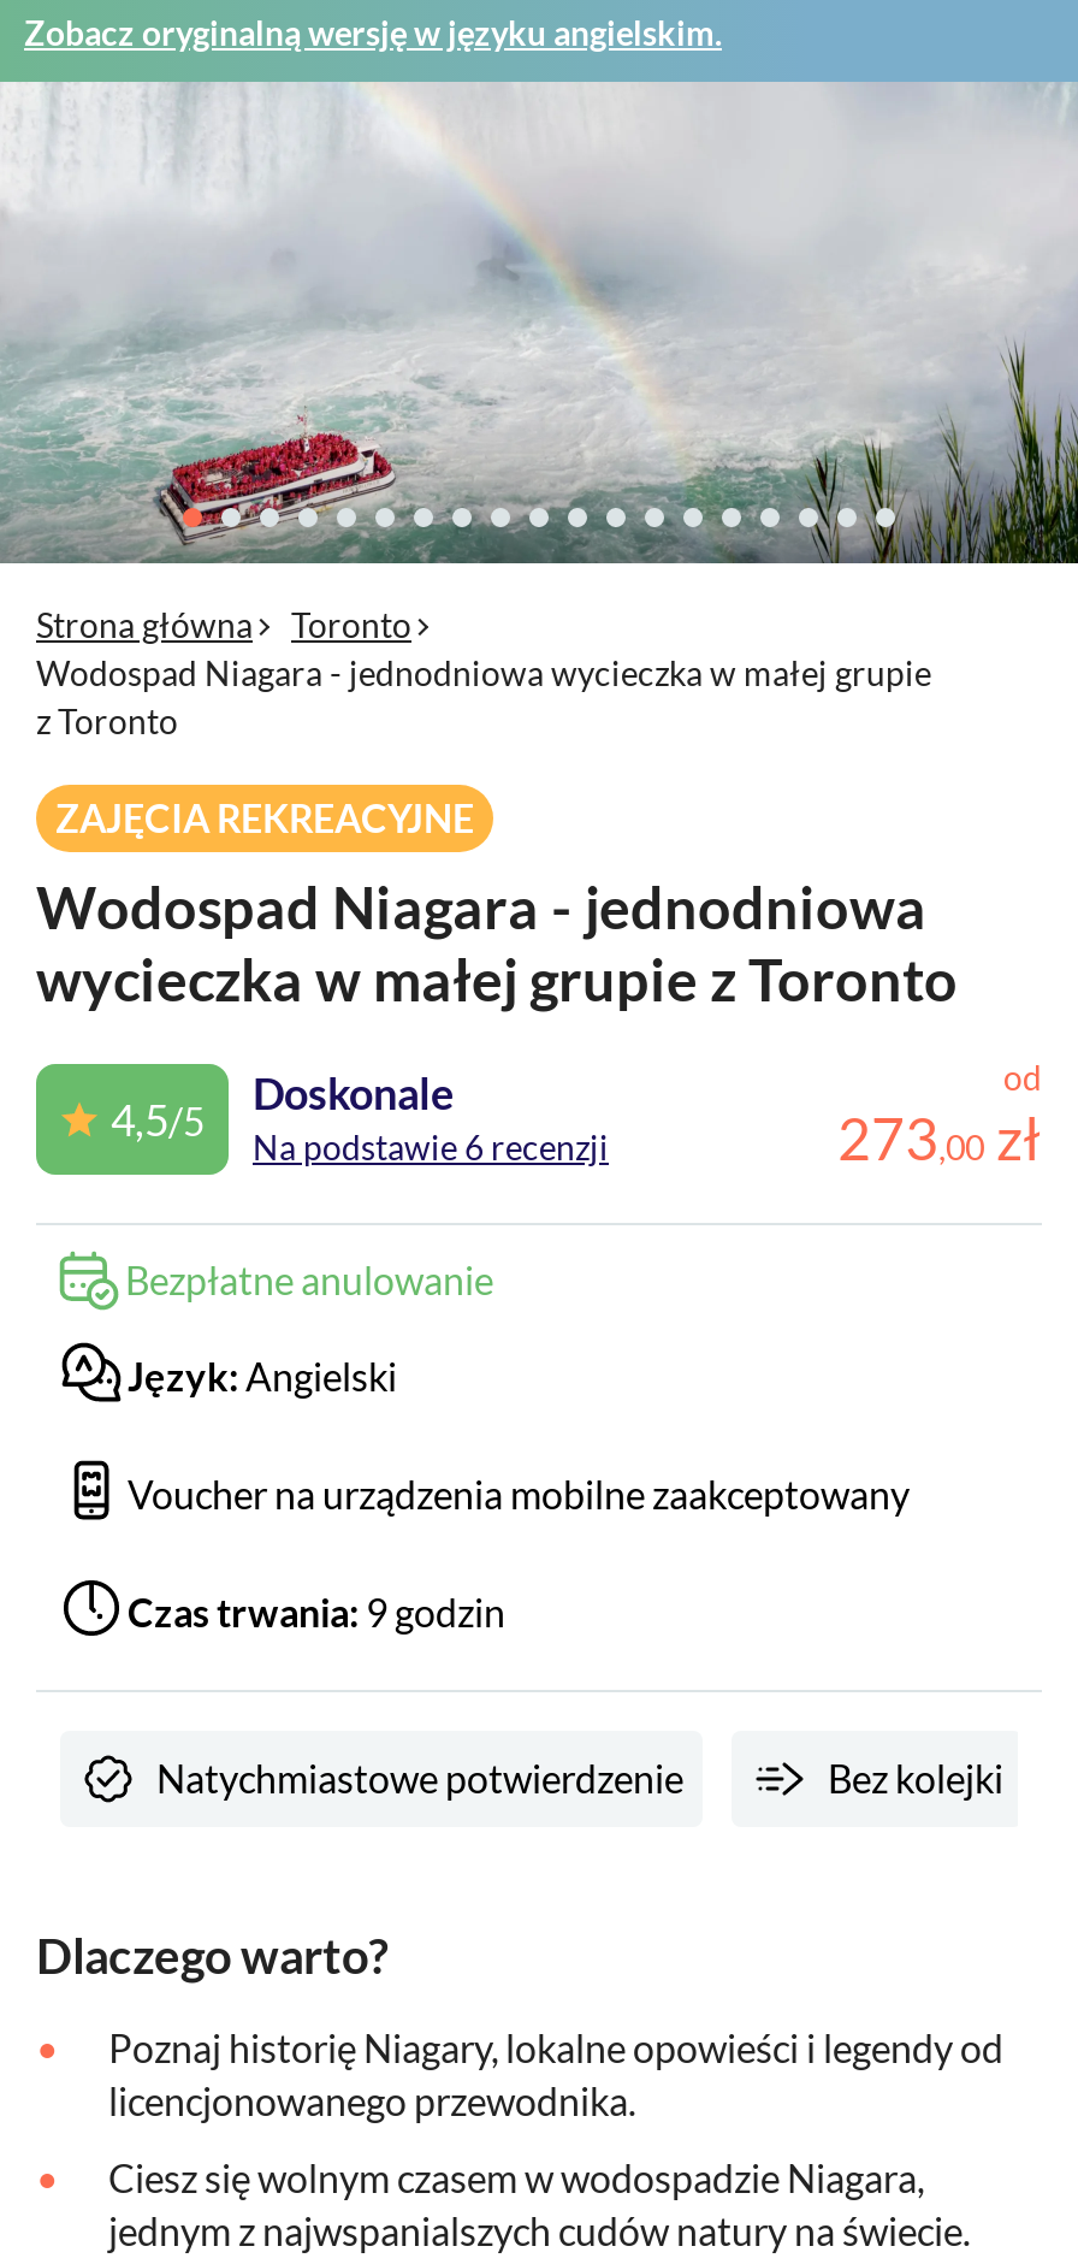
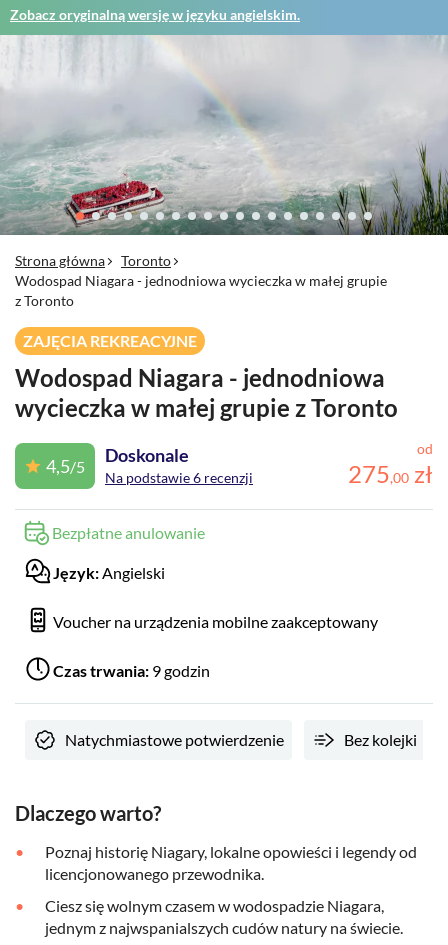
- 273,00 zł
+ 275,00 zł
